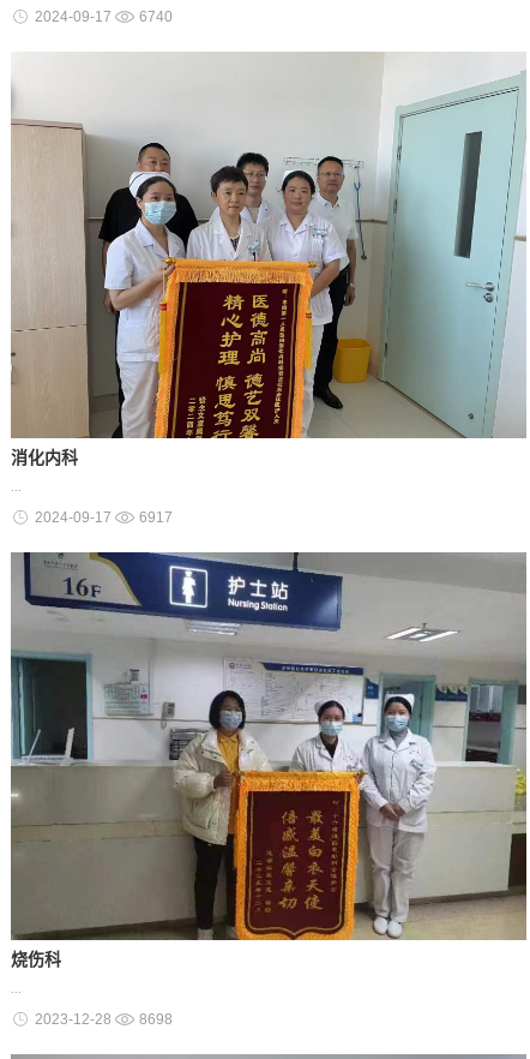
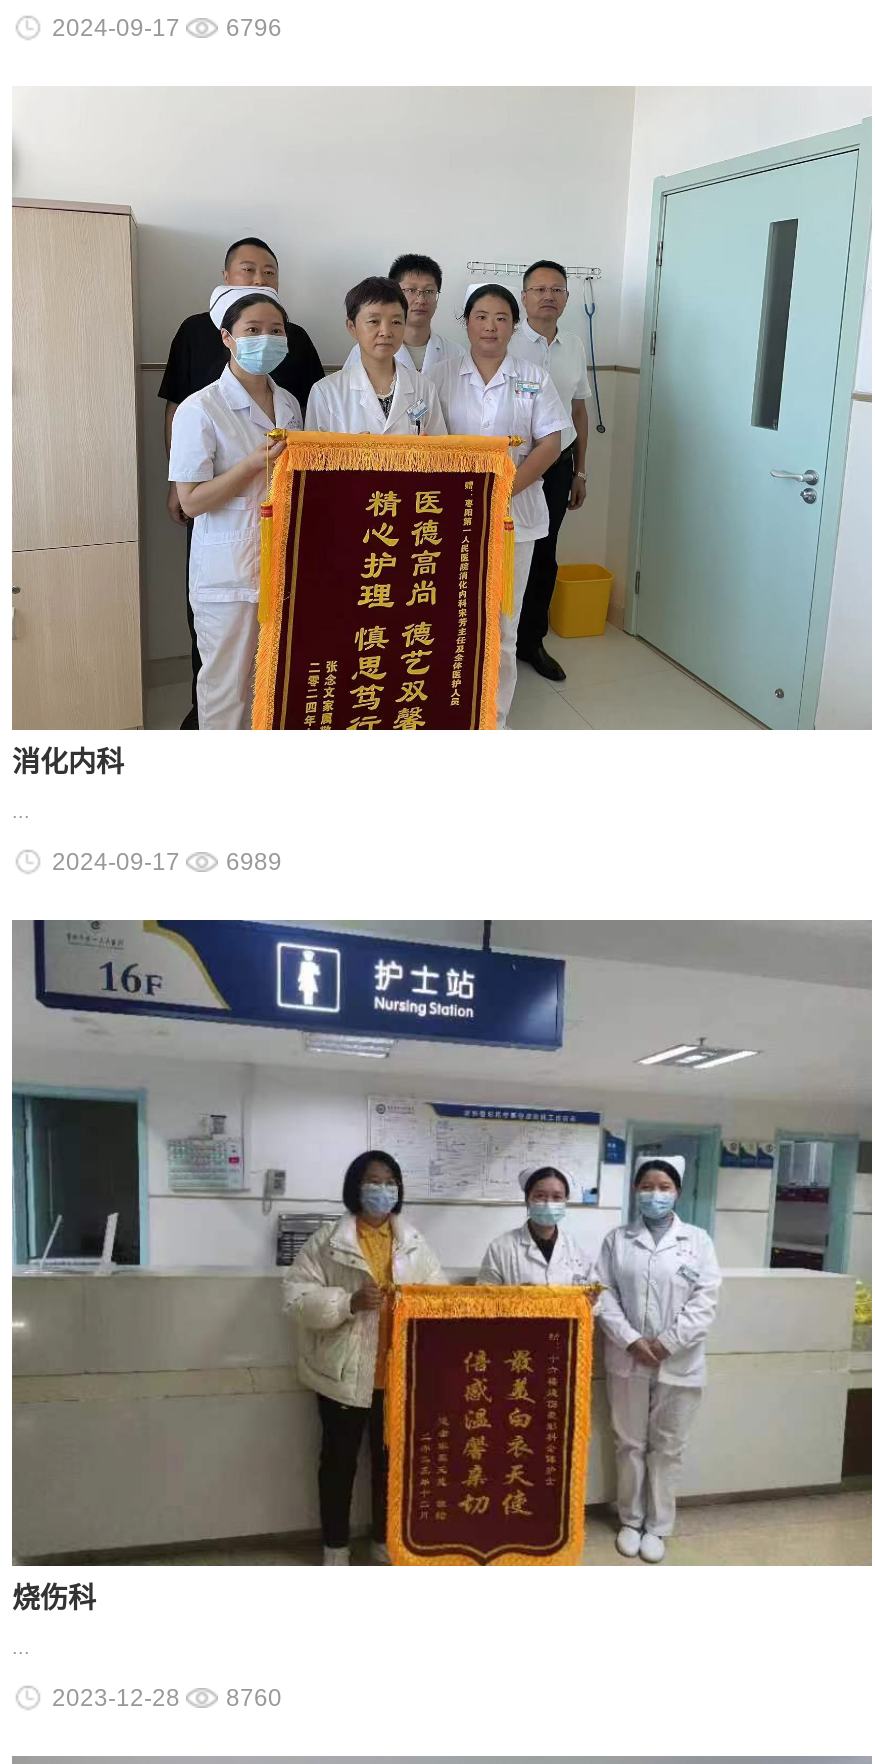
- 2024-09-17 6740
+ 2024-09-17 6796

- 2024-09-17 6917
+ 2024-09-17 6989

- 2023-12-28 8698
+ 2023-12-28 8760
